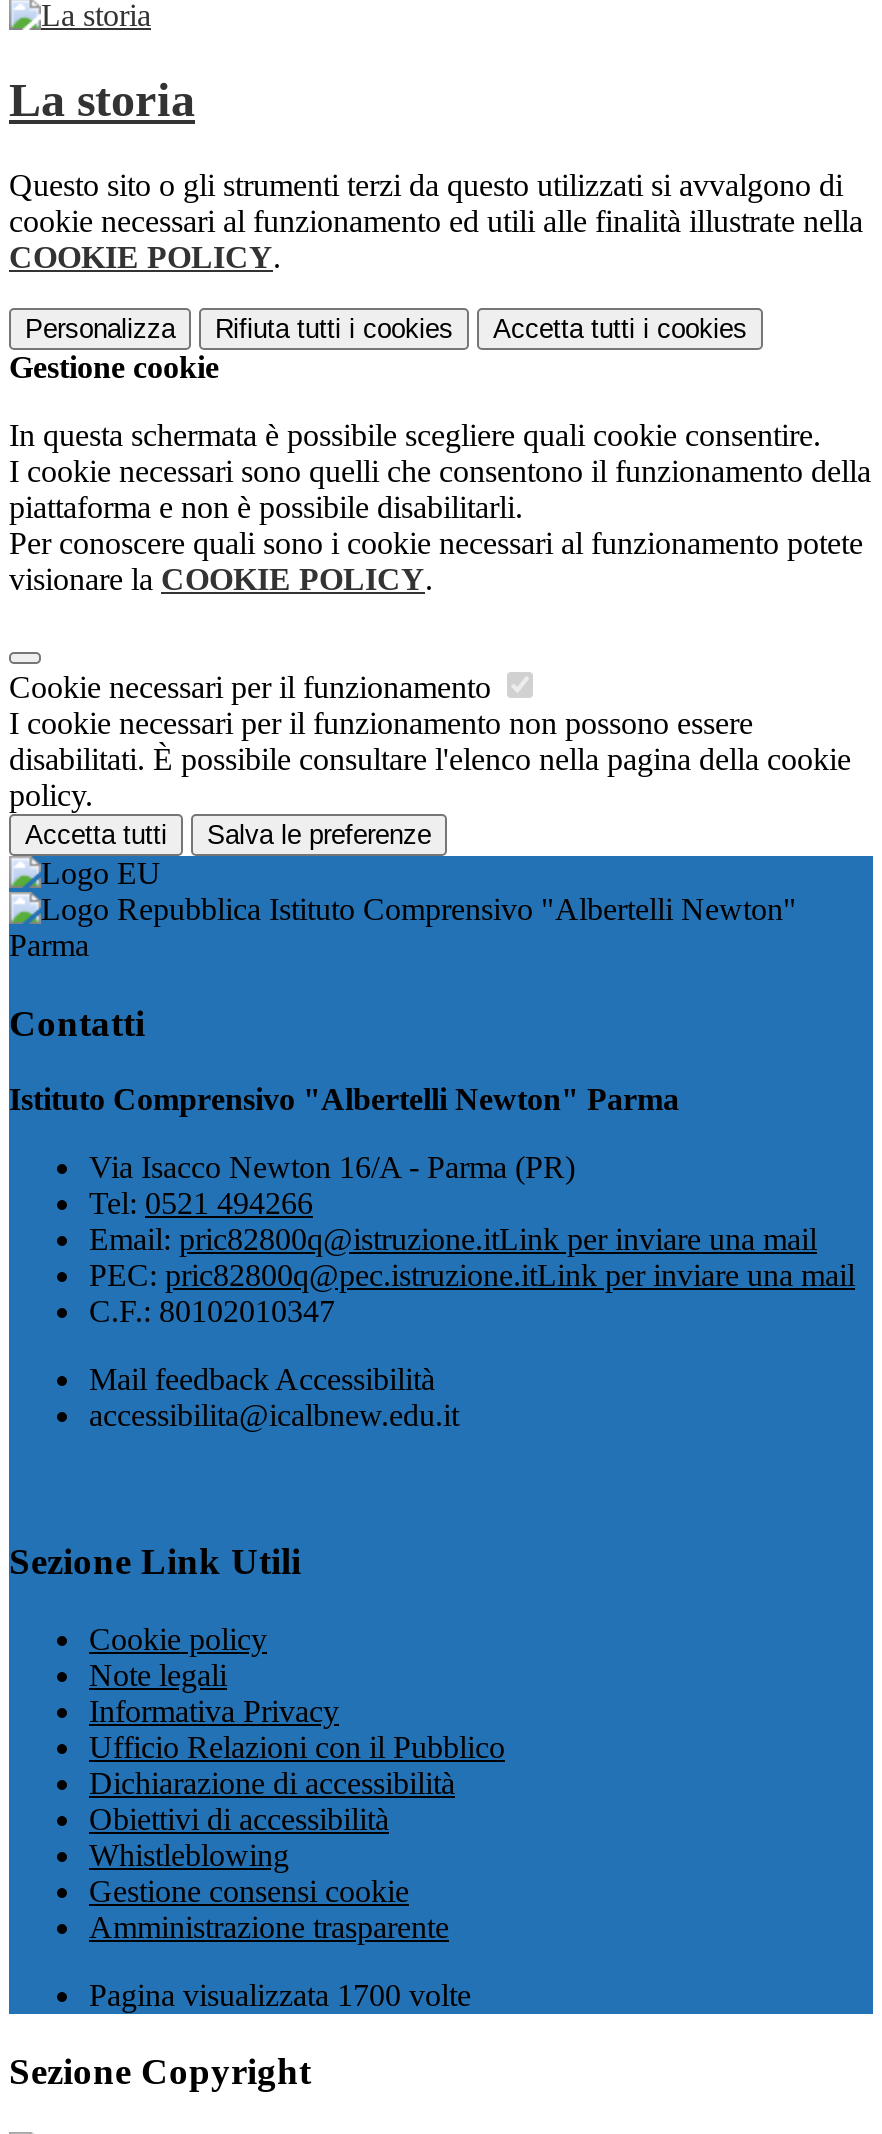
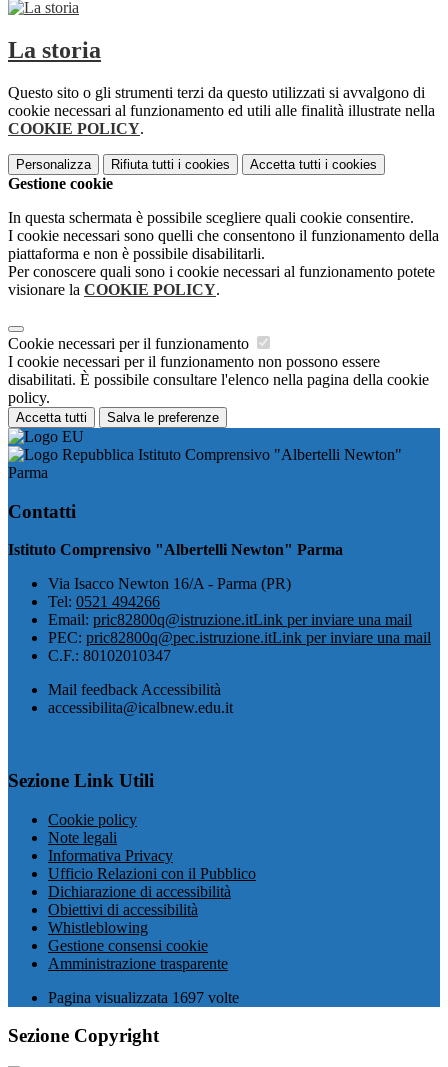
- Pagina visualizzata 1700 volte
+ Pagina visualizzata 1697 volte
